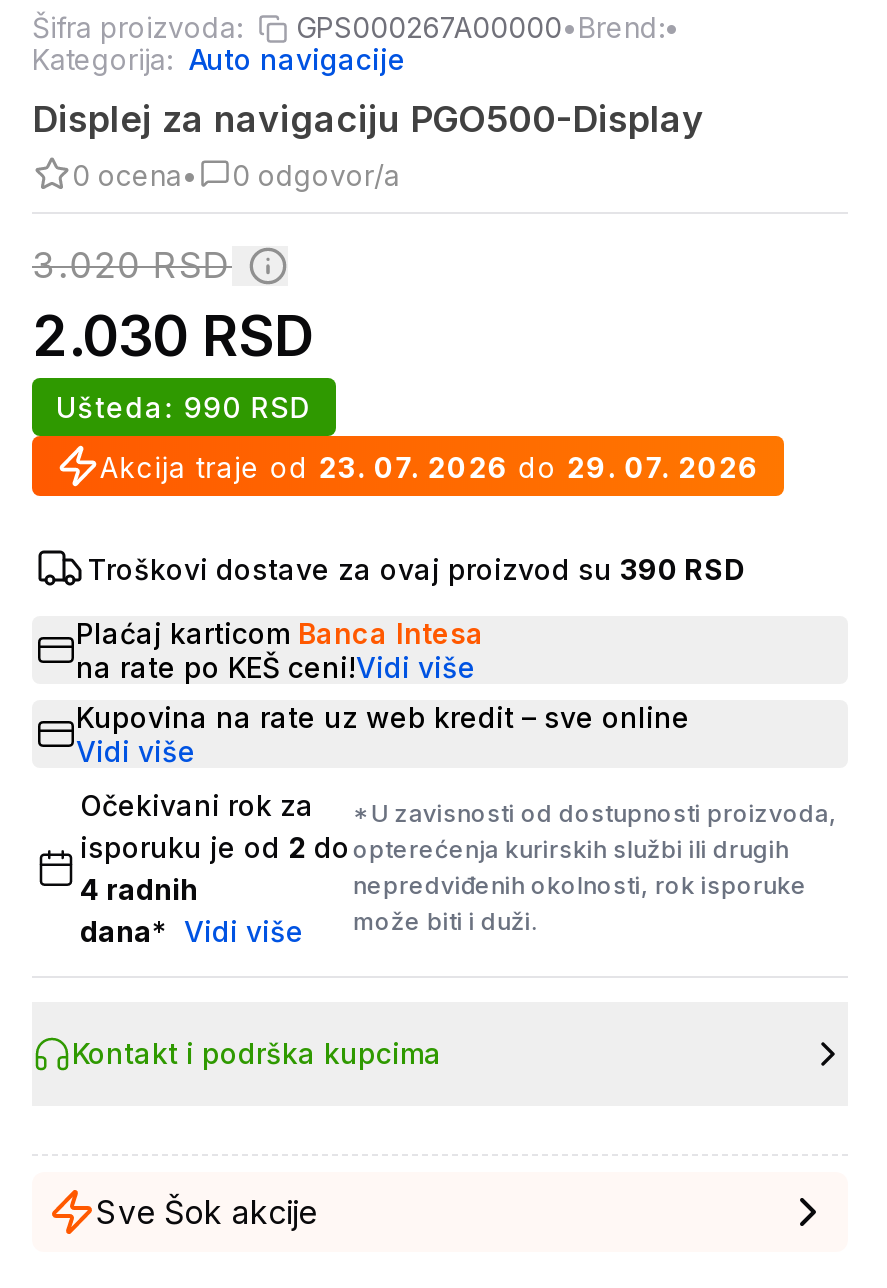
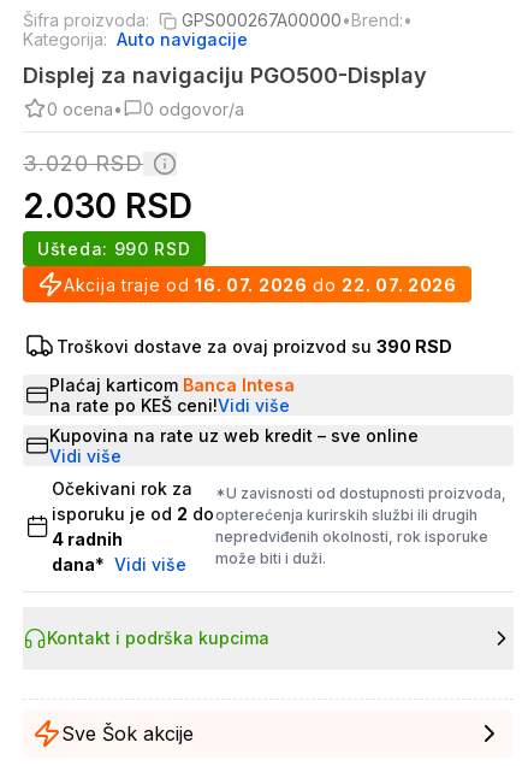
- Akcija traje od 23. 07. 2026 do 29. 07. 2026
+ Akcija traje od 16. 07. 2026 do 22. 07. 2026
